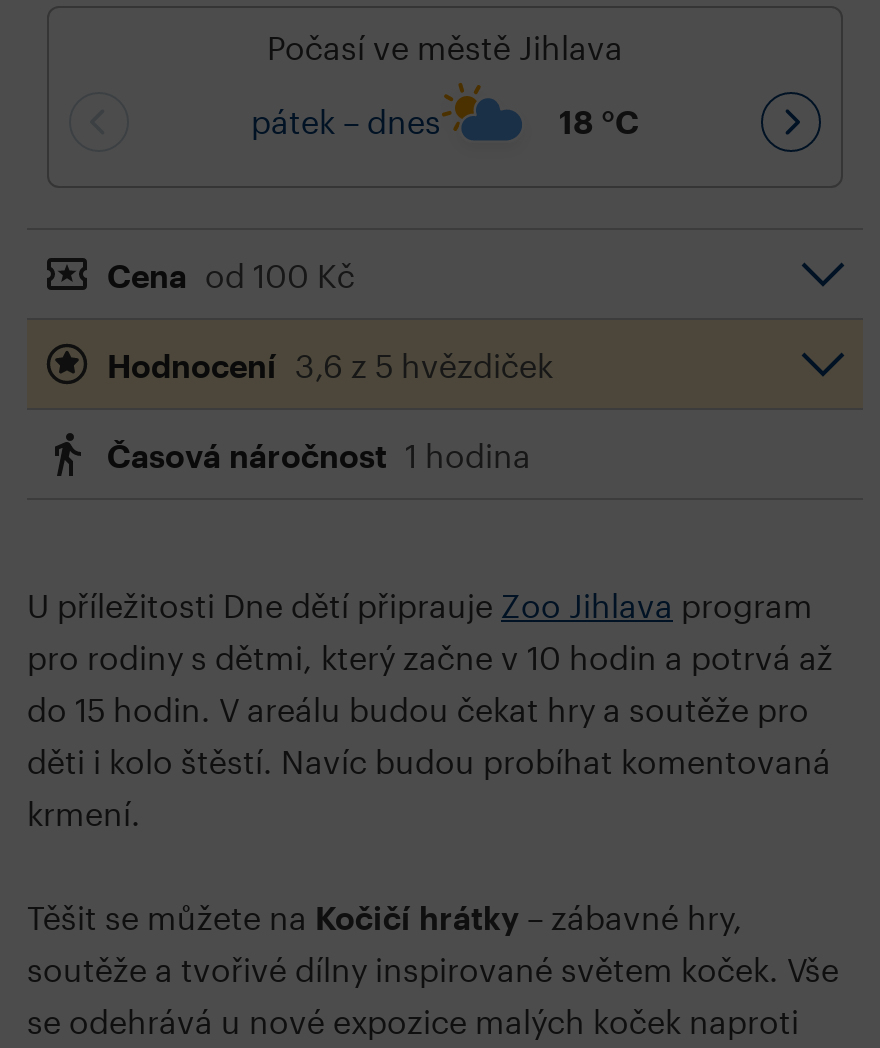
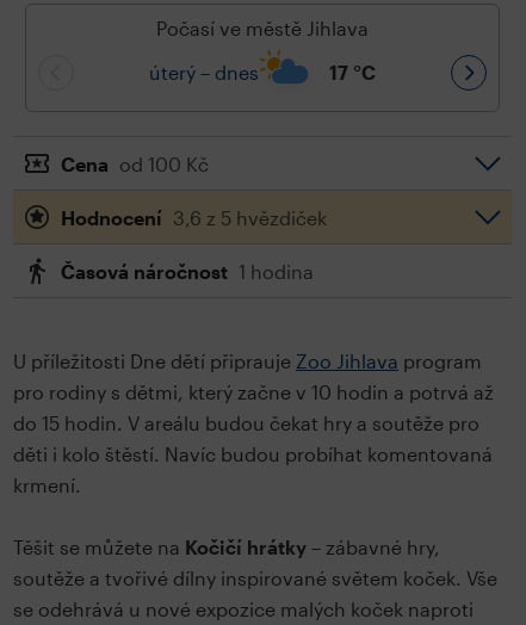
- pátek – dnes
+ úterý – dnes

- 18 °C
+ 17 °C
